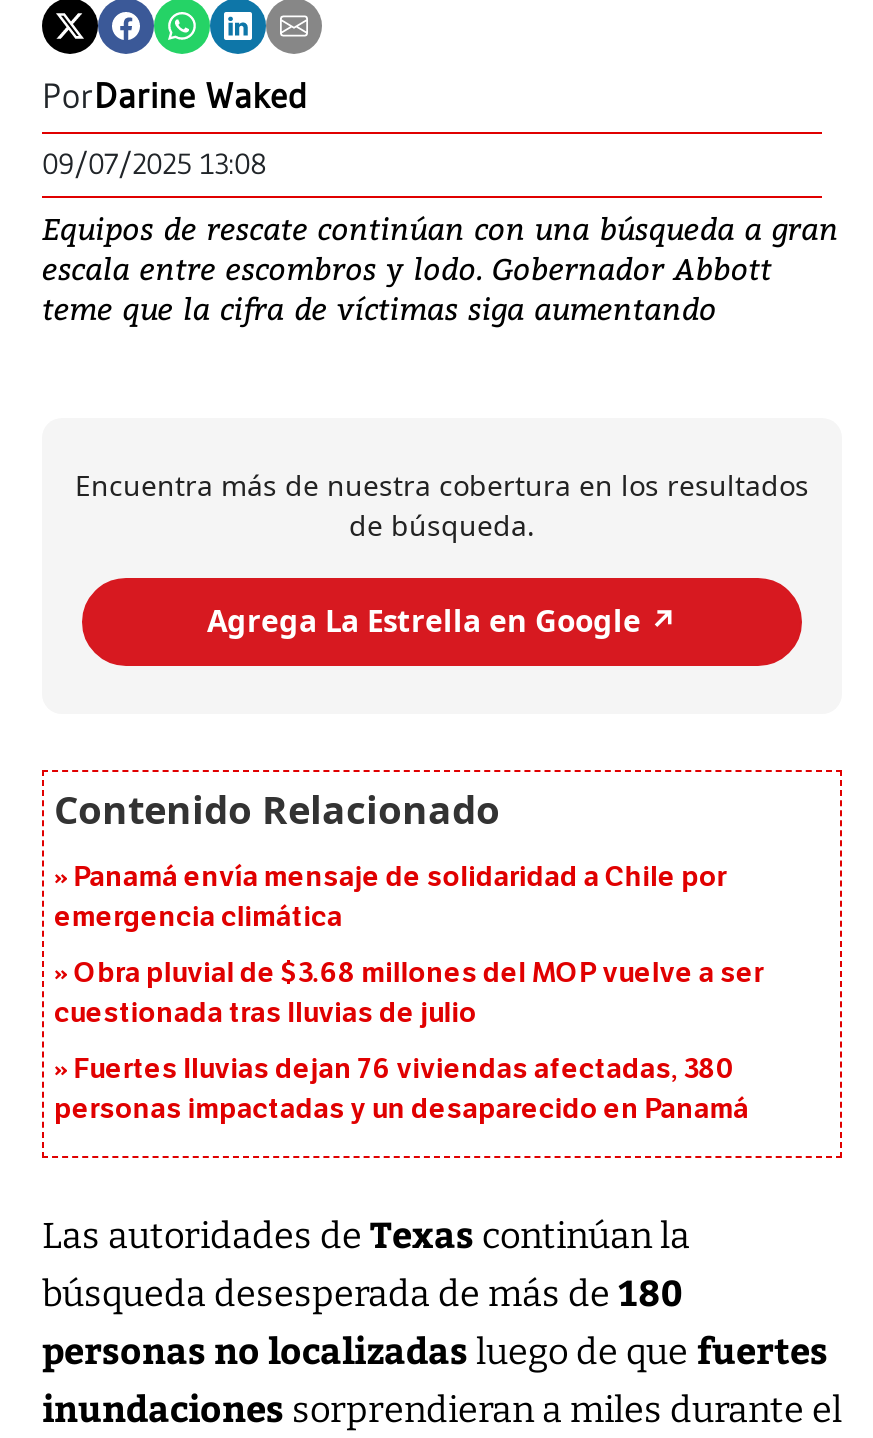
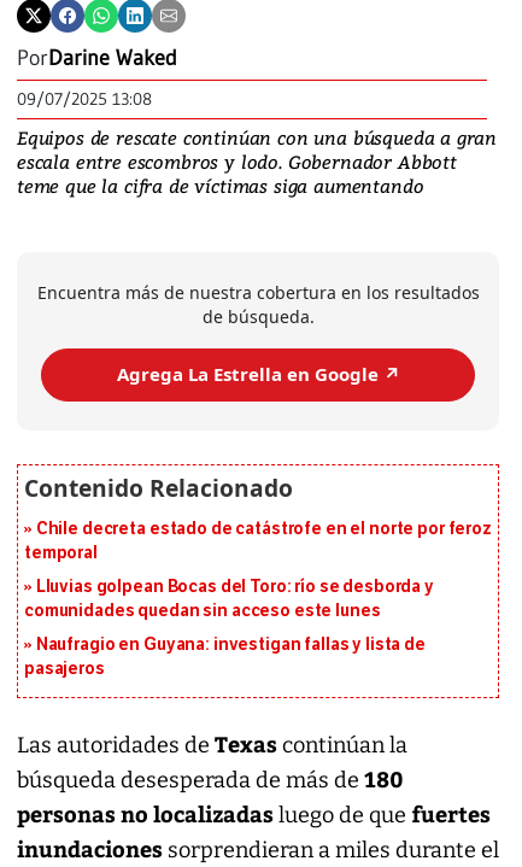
- Panamá envía mensaje de solidaridad a Chile por
- emergencia climática
+ Chile decreta estado de catástrofe en el norte por feroz
+ temporal

- Obra pluvial de $3.68 millones del MOP vuelve a ser
- cuestionada tras lluvias de julio
+ Lluvias golpean Bocas del Toro: río se desborda y
+ comunidades quedan sin acceso este lunes

- Fuertes lluvias dejan 76 viviendas afectadas, 380
- personas impactadas y un desaparecido en Panamá
+ Naufragio en Guyana: investigan fallas y lista de
+ pasajeros
